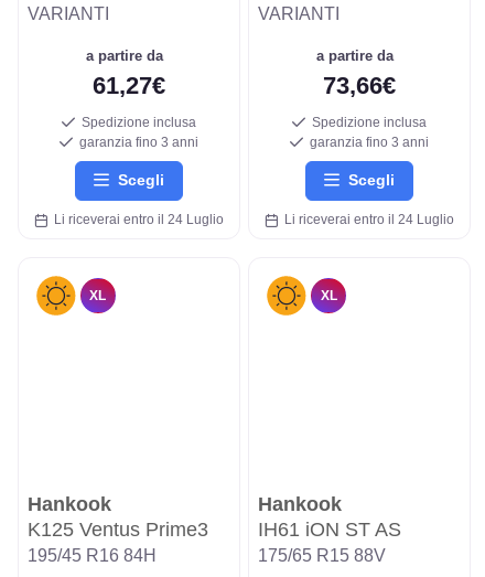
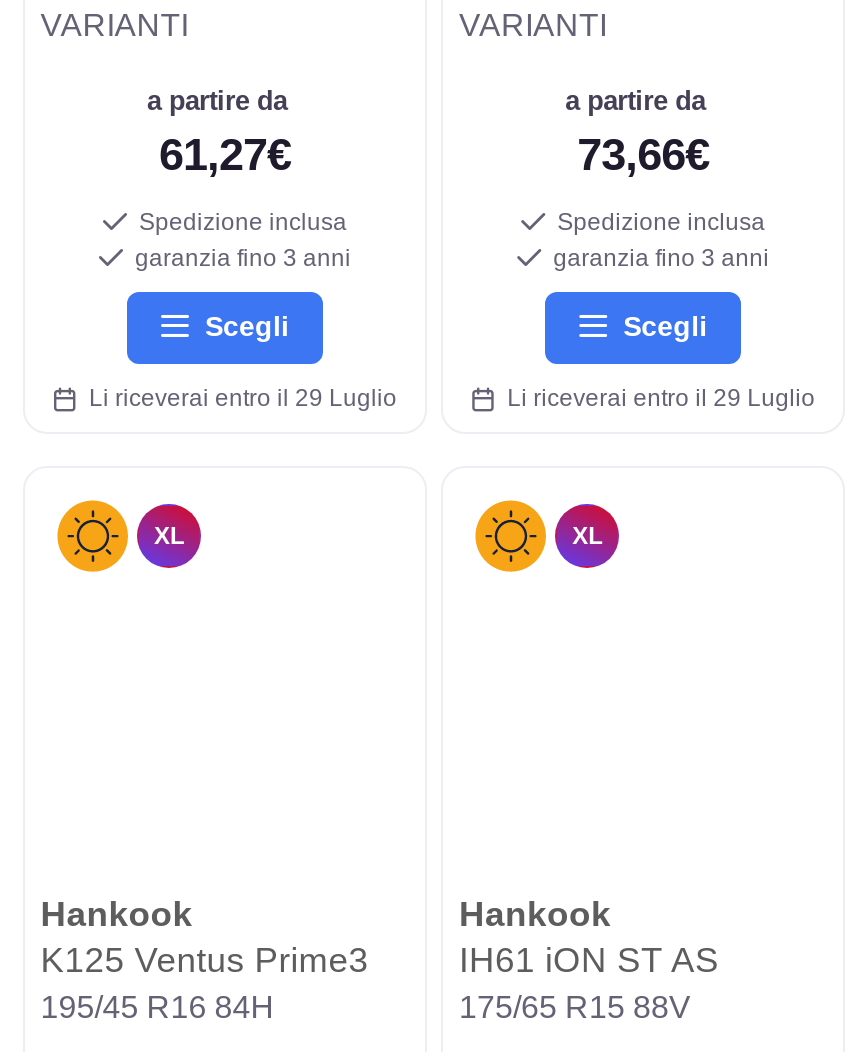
- Li riceverai entro il 24 Luglio
+ Li riceverai entro il 29 Luglio

- Li riceverai entro il 24 Luglio
+ Li riceverai entro il 29 Luglio
